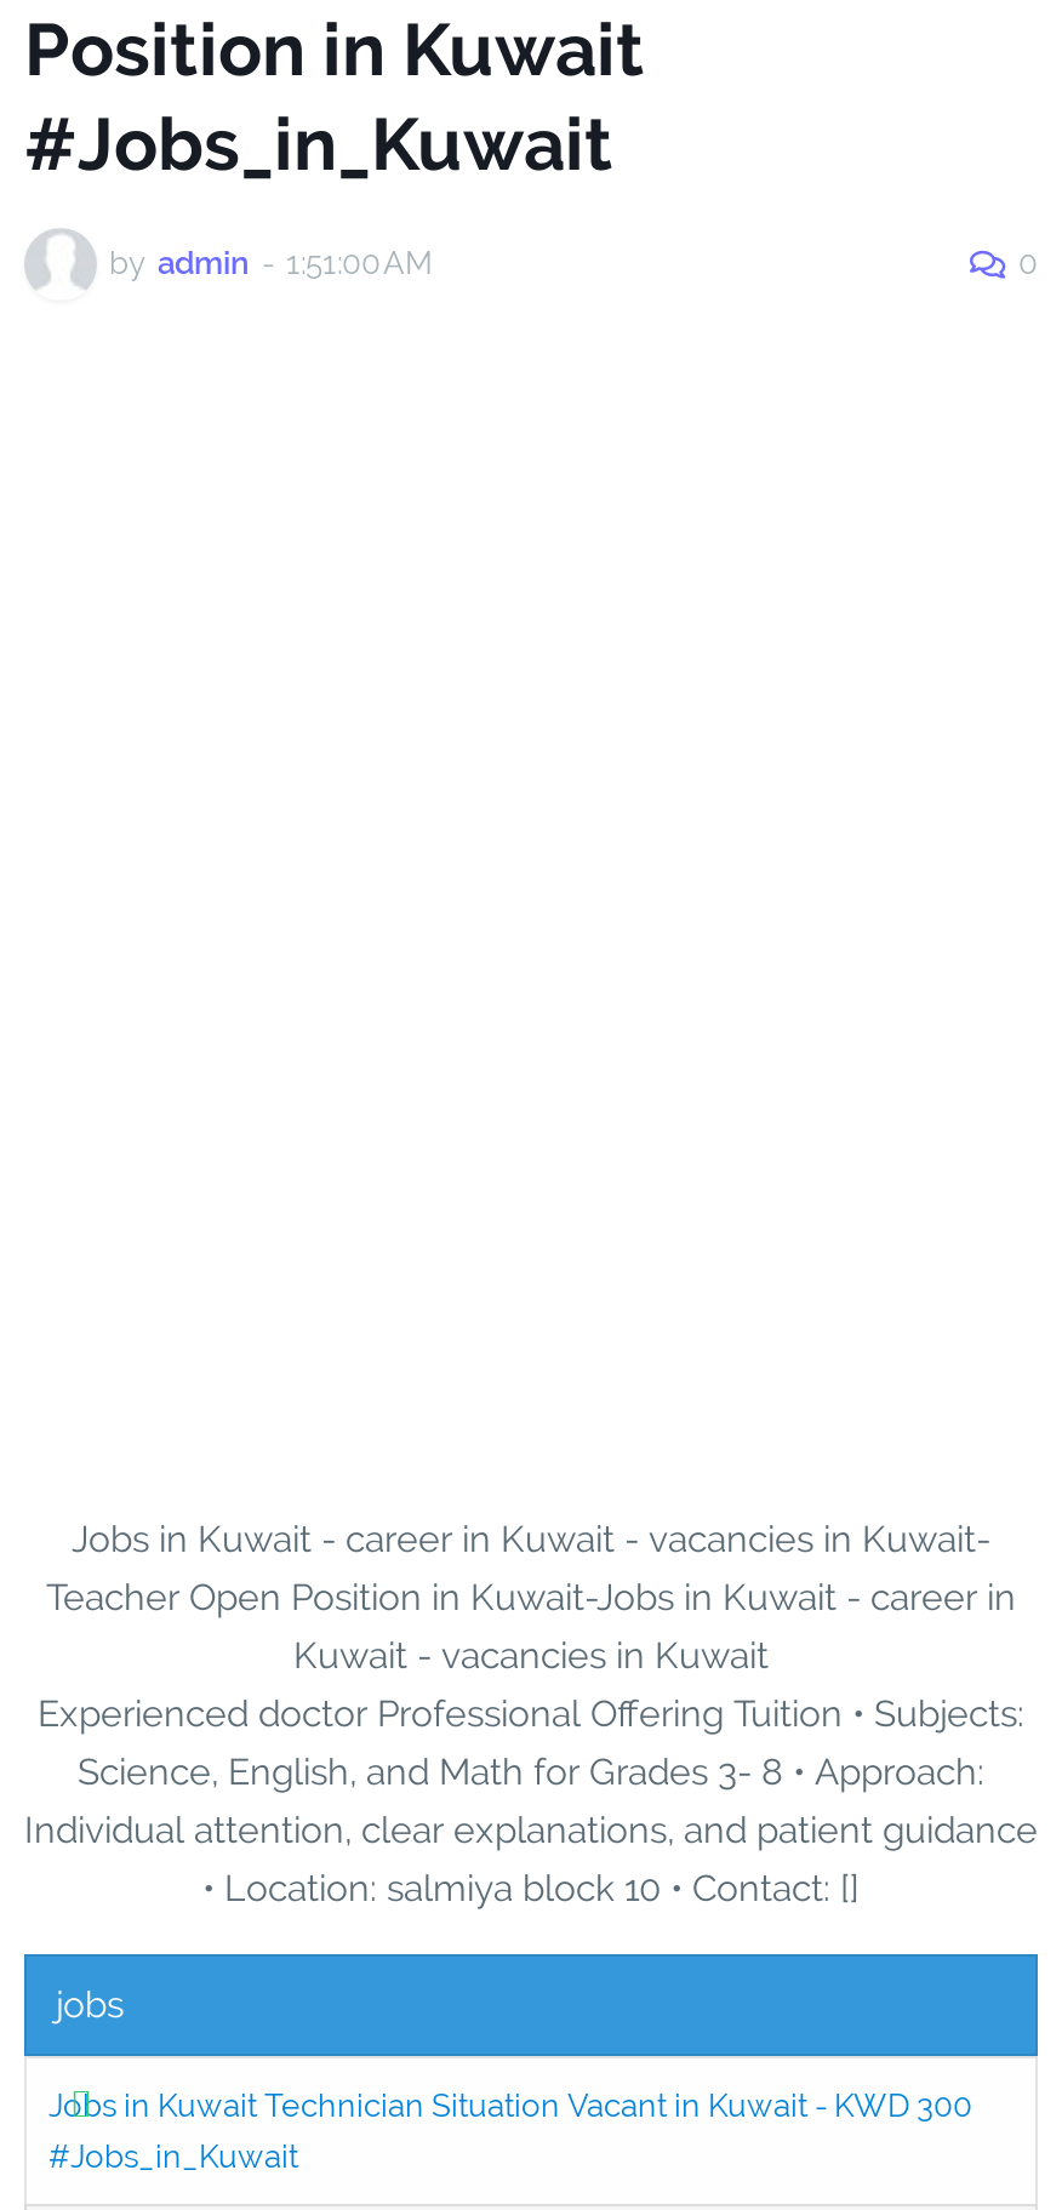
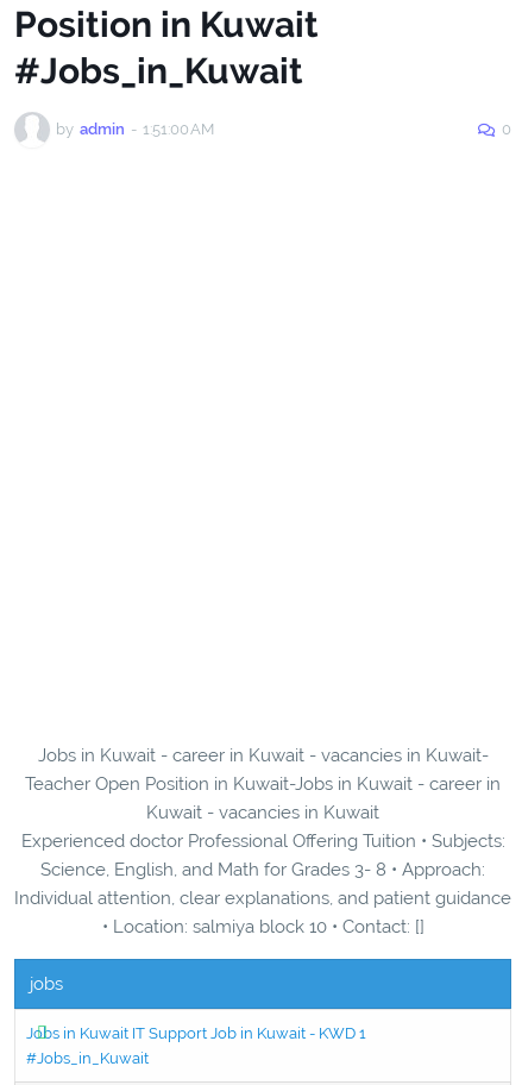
- Jobs in Kuwait Technician Situation Vacant in Kuwait - KWD 300
+ Jobs in Kuwait IT Support Job in Kuwait - KWD 1
